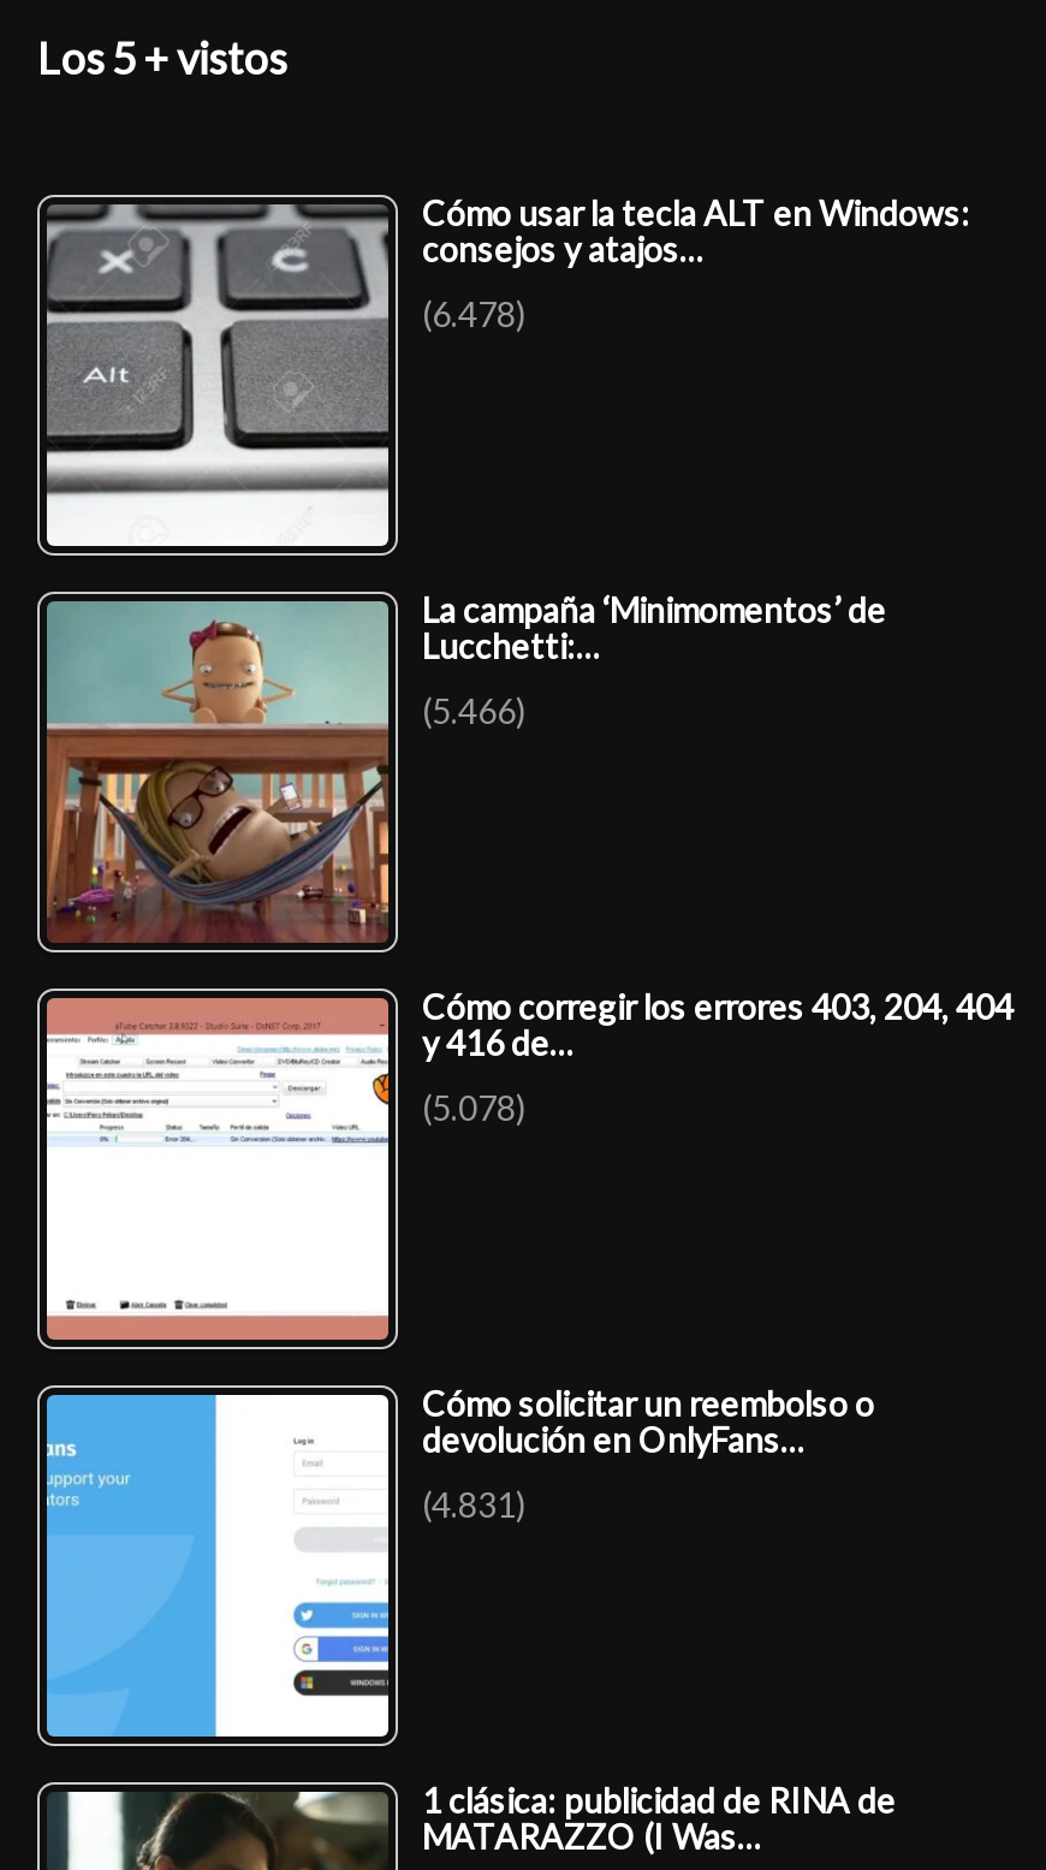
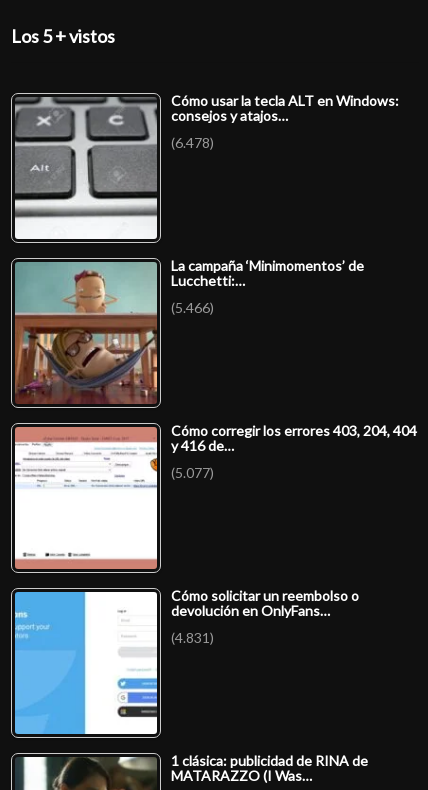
- (5.078)
+ (5.077)
